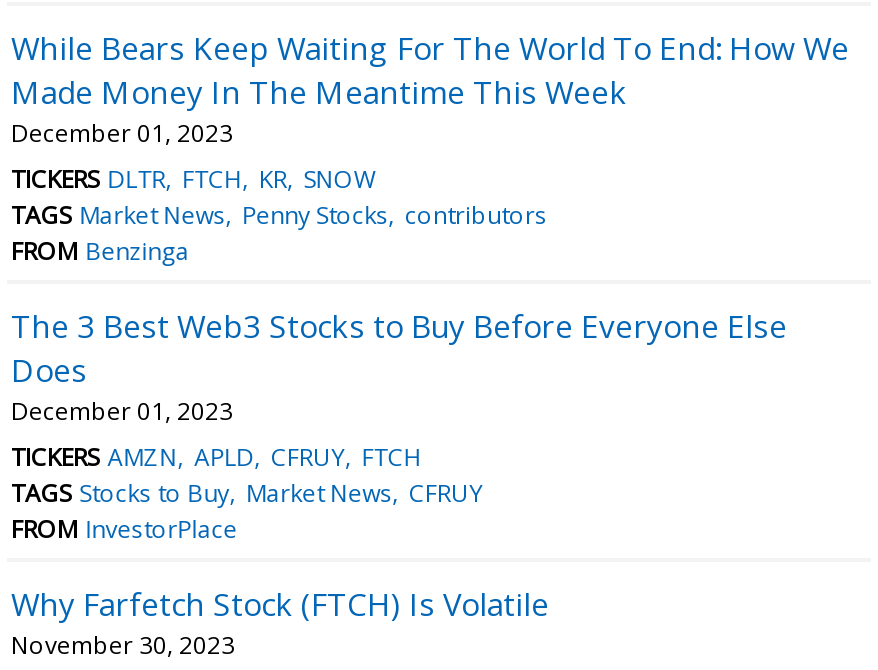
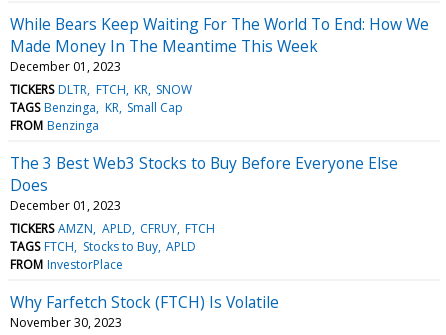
- TAGS Market News Penny Stocks contributors
+ TAGS Benzinga KR Small Cap

- TAGS Stocks to Buy Market News CFRUY
+ TAGS FTCH Stocks to Buy APLD
